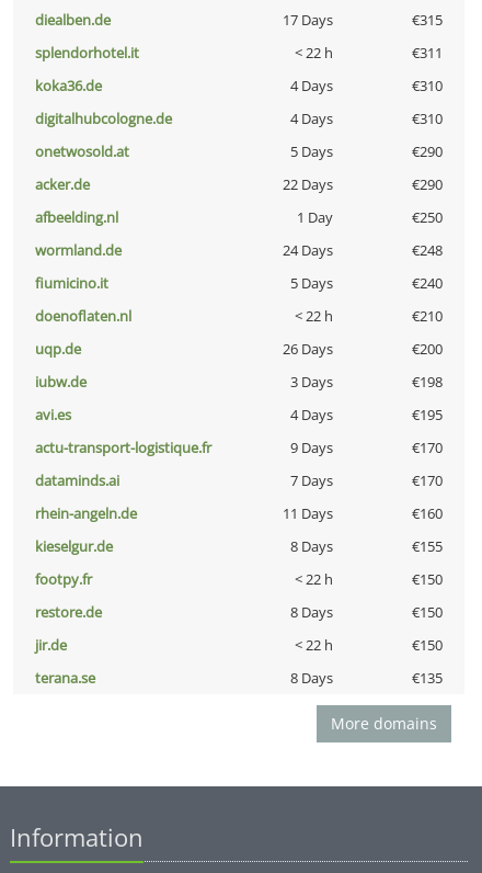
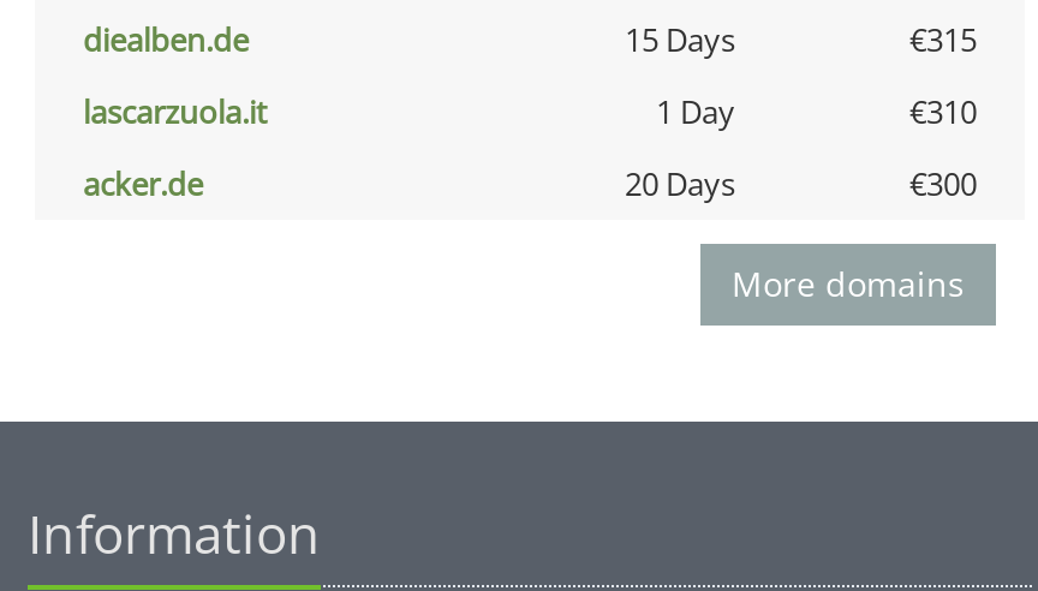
- 17 Days
+ 15 Days

- splendorhotel.it
- < 22 h
- €311
- koka36.de
- 4 Days
+ lascarzuola.it
+ 1 Day

- digitalhubcologne.de
- 4 Days
- €310
- onetwosold.at
- 5 Days
- €290

- 22 Days
- €290
- afbeelding.nl
- 1 Day
- €250
- wormland.de
- 24 Days
- €248
- fiumicino.it
- 5 Days
- €240
- doenoflaten.nl
- < 22 h
- €210
- uqp.de
- 26 Days
- €200
- iubw.de
- 3 Days
- €198
- avi.es
- 4 Days
- €195
- actu-transport-logistique.fr
- 9 Days
- €170
- dataminds.ai
- 7 Days
- €170
- rhein-angeln.de
- 11 Days
- €160
- kieselgur.de
- 8 Days
- €155
- footpy.fr
- < 22 h
- €150
- restore.de
- 8 Days
- €150
- jir.de
- < 22 h
- €150
- terana.se
- 8 Days
- €135
+ 20 Days
+ €300
